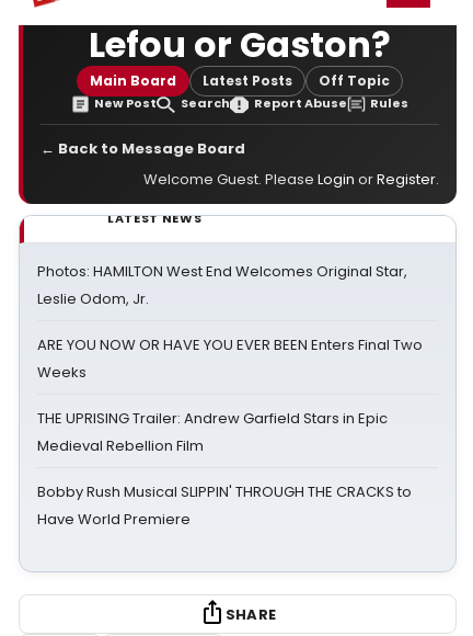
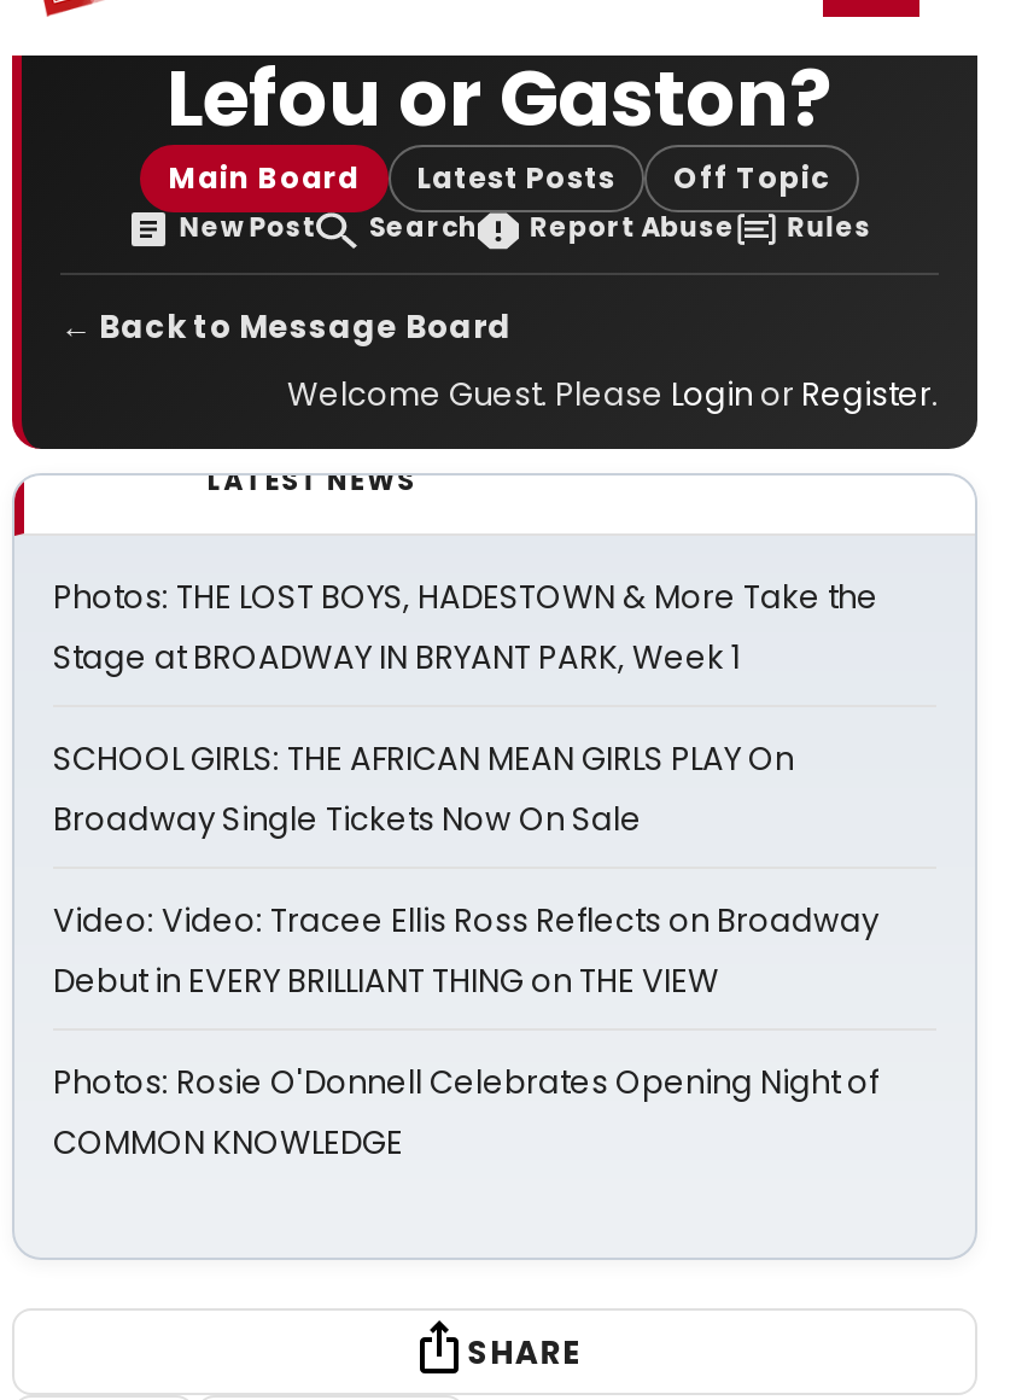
- Photos: HAMILTON West End Welcomes Original Star,
- Leslie Odom, Jr.
+ Photos: THE LOST BOYS, HADESTOWN & More Take the
+ Stage at BROADWAY IN BRYANT PARK, Week 1

- ARE YOU NOW OR HAVE YOU EVER BEEN Enters Final Two
- Weeks
+ SCHOOL GIRLS: THE AFRICAN MEAN GIRLS PLAY On
+ Broadway Single Tickets Now On Sale

- THE UPRISING Trailer: Andrew Garfield Stars in Epic
- Medieval Rebellion Film
+ Video: Video: Tracee Ellis Ross Reflects on Broadway
+ Debut in EVERY BRILLIANT THING on THE VIEW

- Bobby Rush Musical SLIPPIN' THROUGH THE CRACKS to
- Have World Premiere
+ Photos: Rosie O'Donnell Celebrates Opening Night of
+ COMMON KNOWLEDGE
